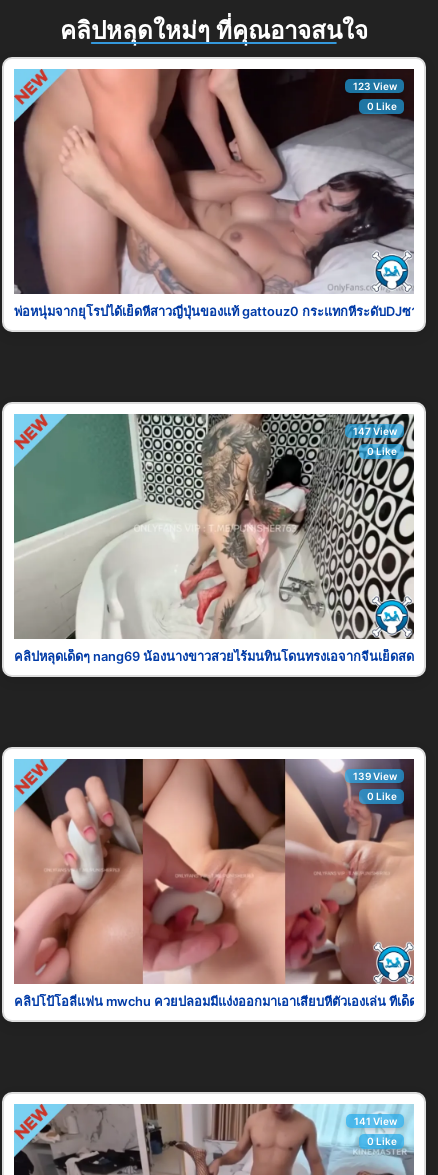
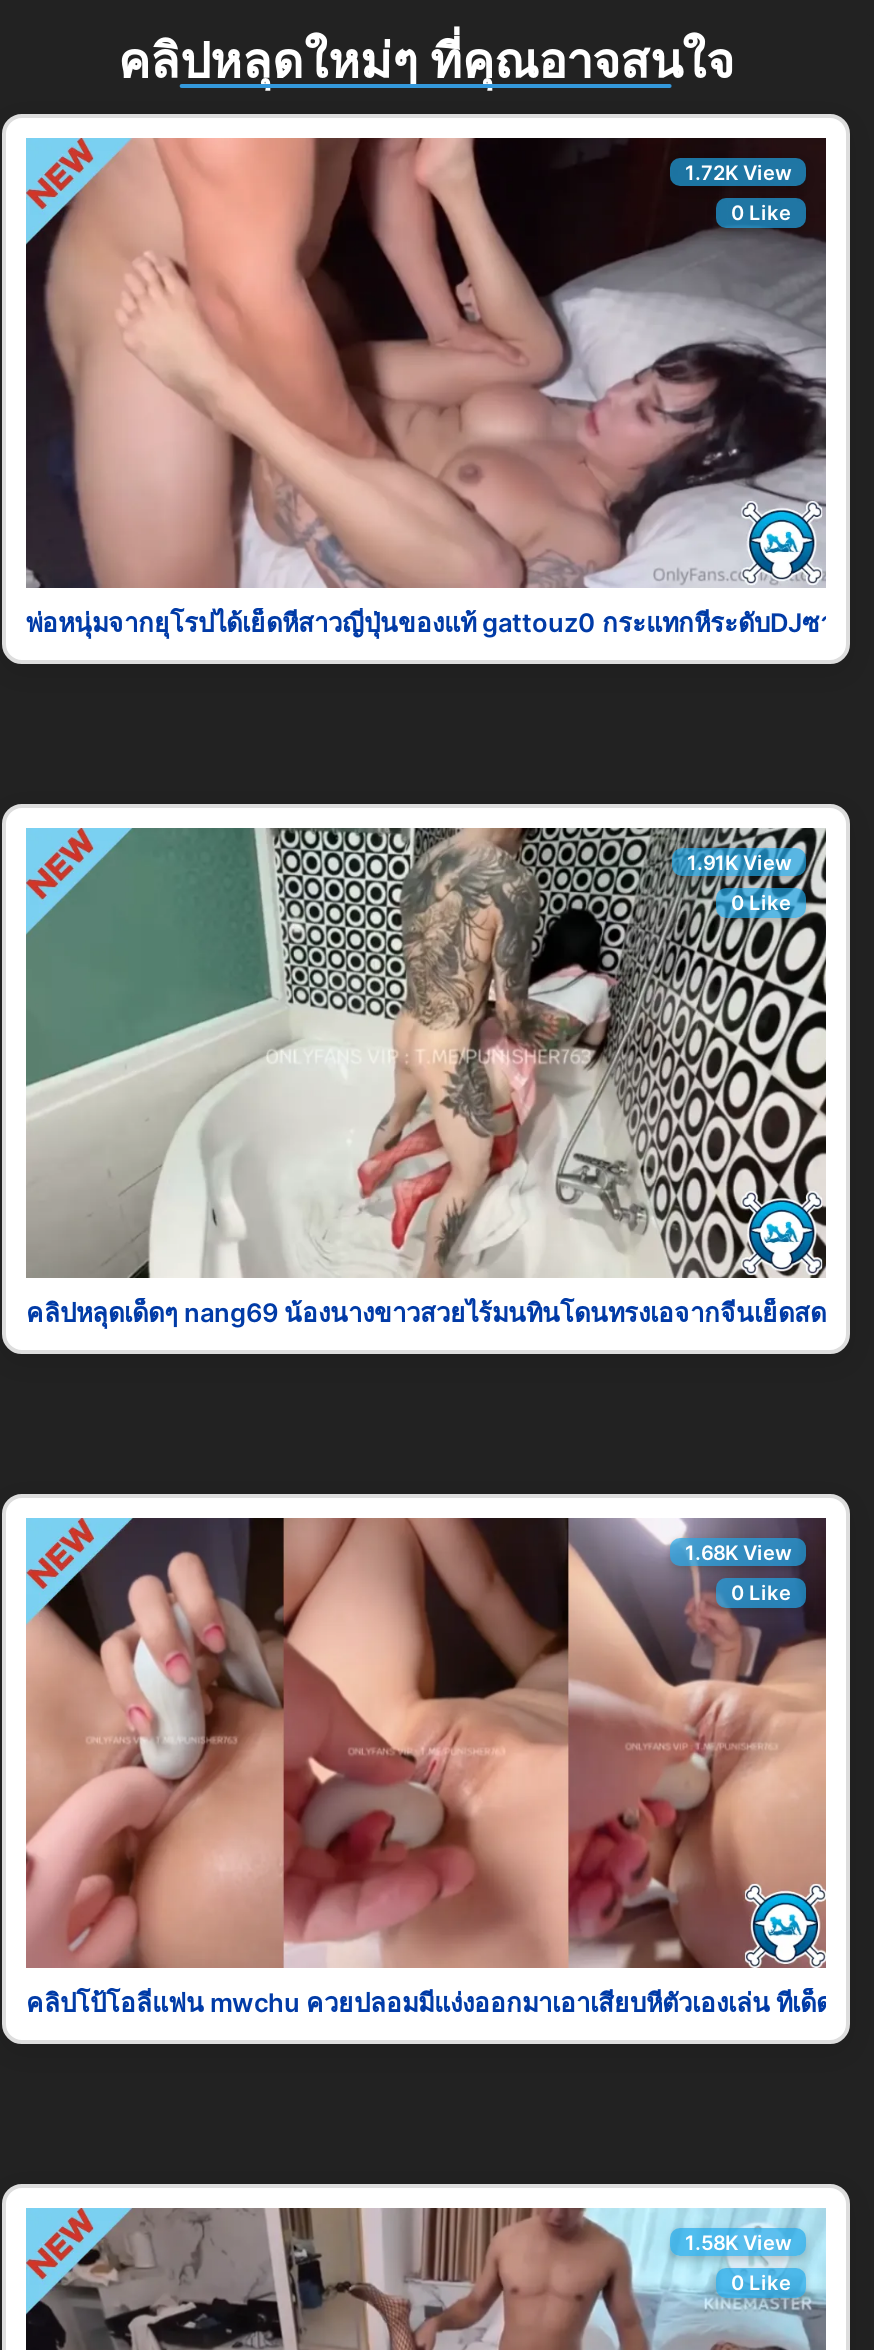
- 123 View
+ 1.72K View

- 147 View
+ 1.91K View

- 139 View
+ 1.68K View

- 141 View
+ 1.58K View
